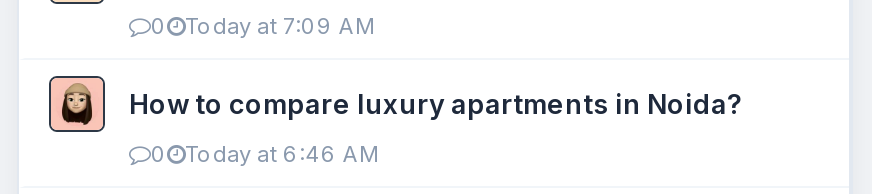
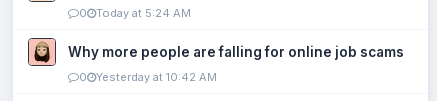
- 0 Today at 7:09 AM
+ 0 Today at 5:24 AM

- How to compare luxury apartments in Noida?
+ Why more people are falling for online job scams

- Today at 6:46 AM
+ Yesterday at 10:42 AM
